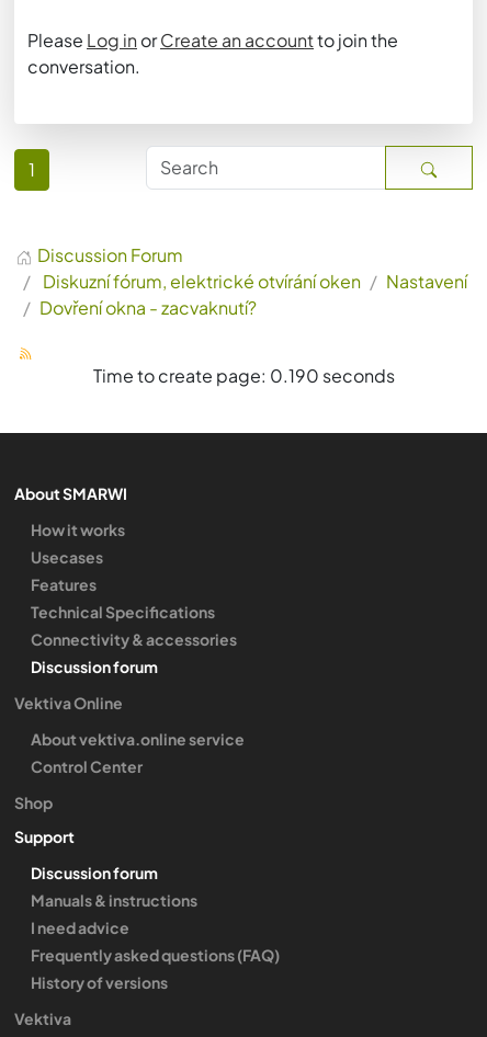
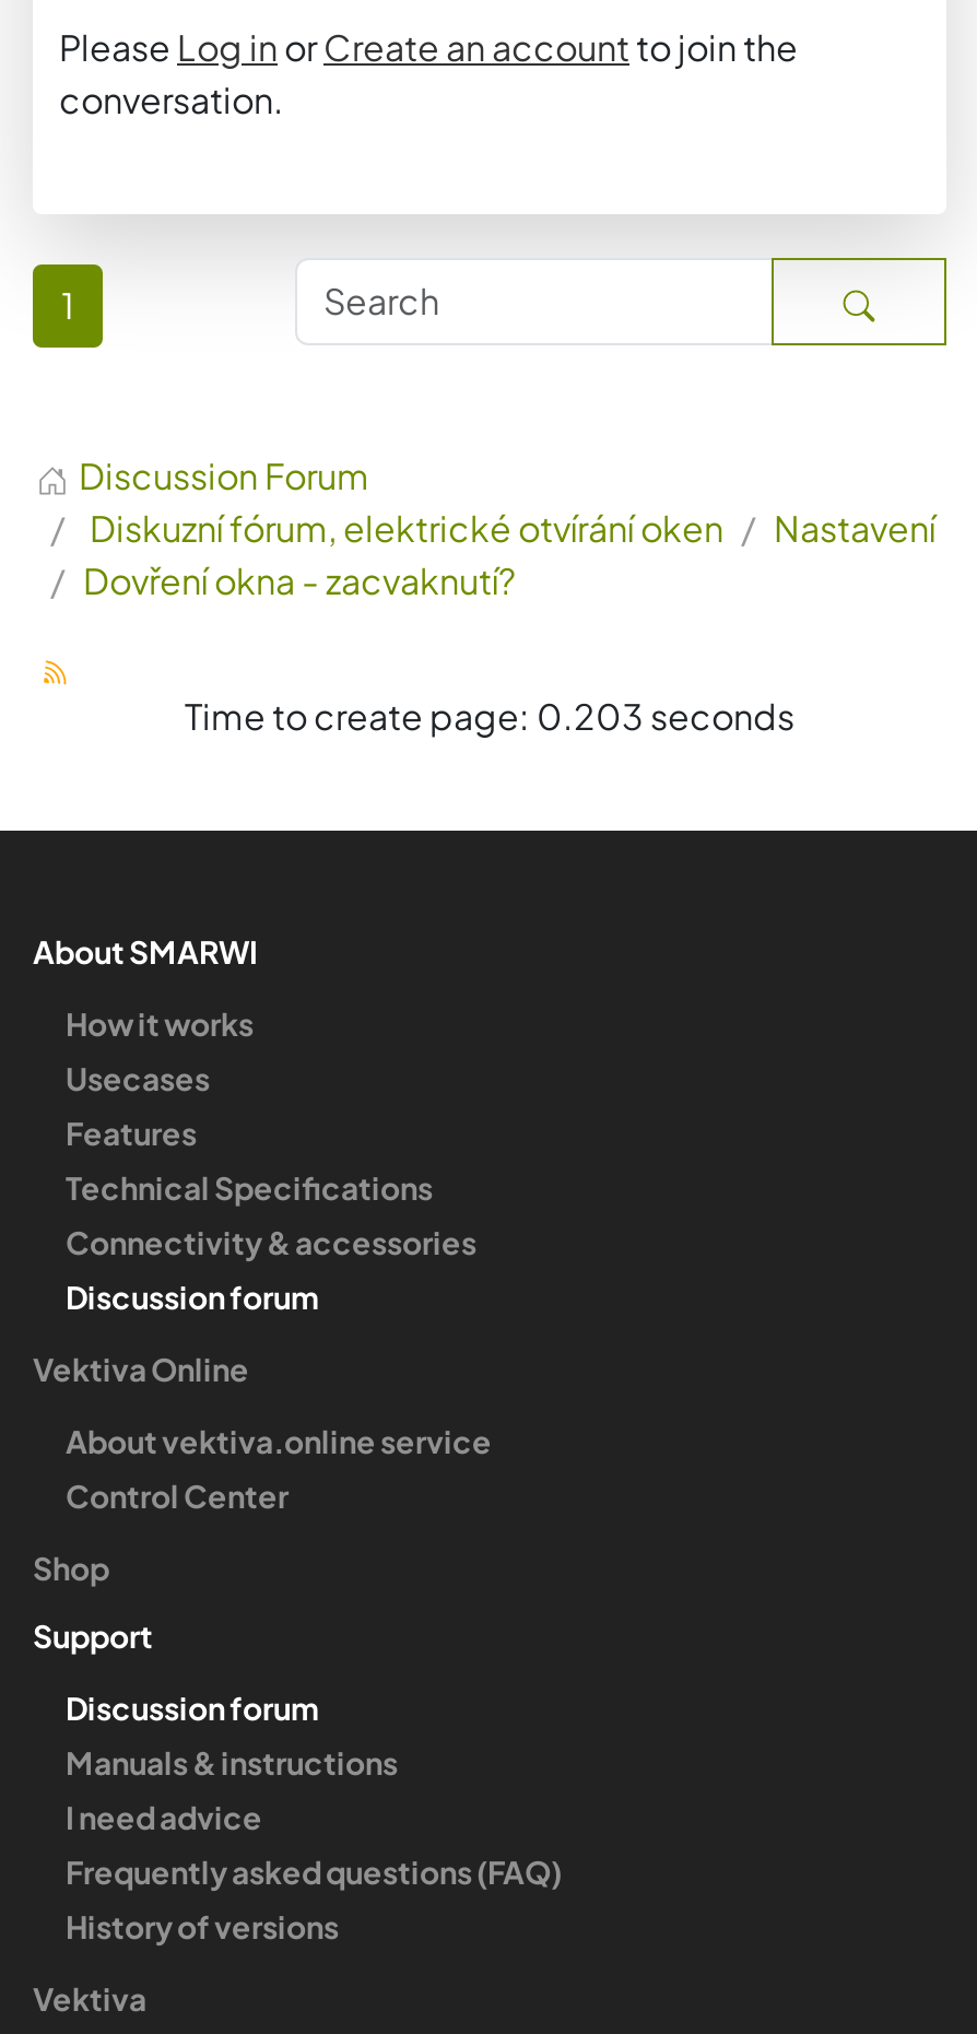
- Time to create page: 0.190 seconds
+ Time to create page: 0.203 seconds
